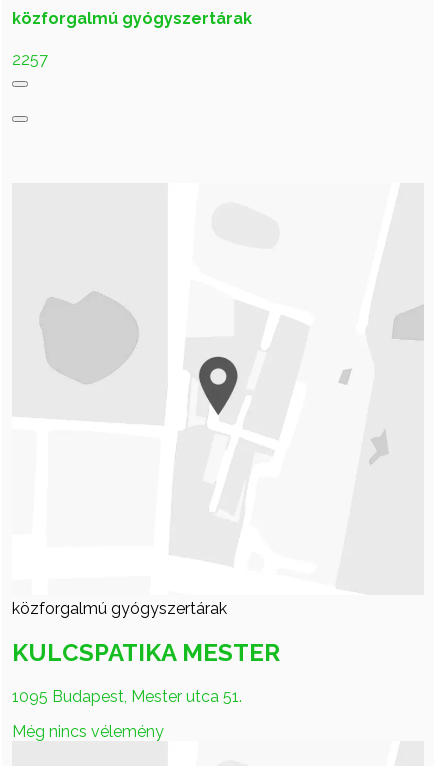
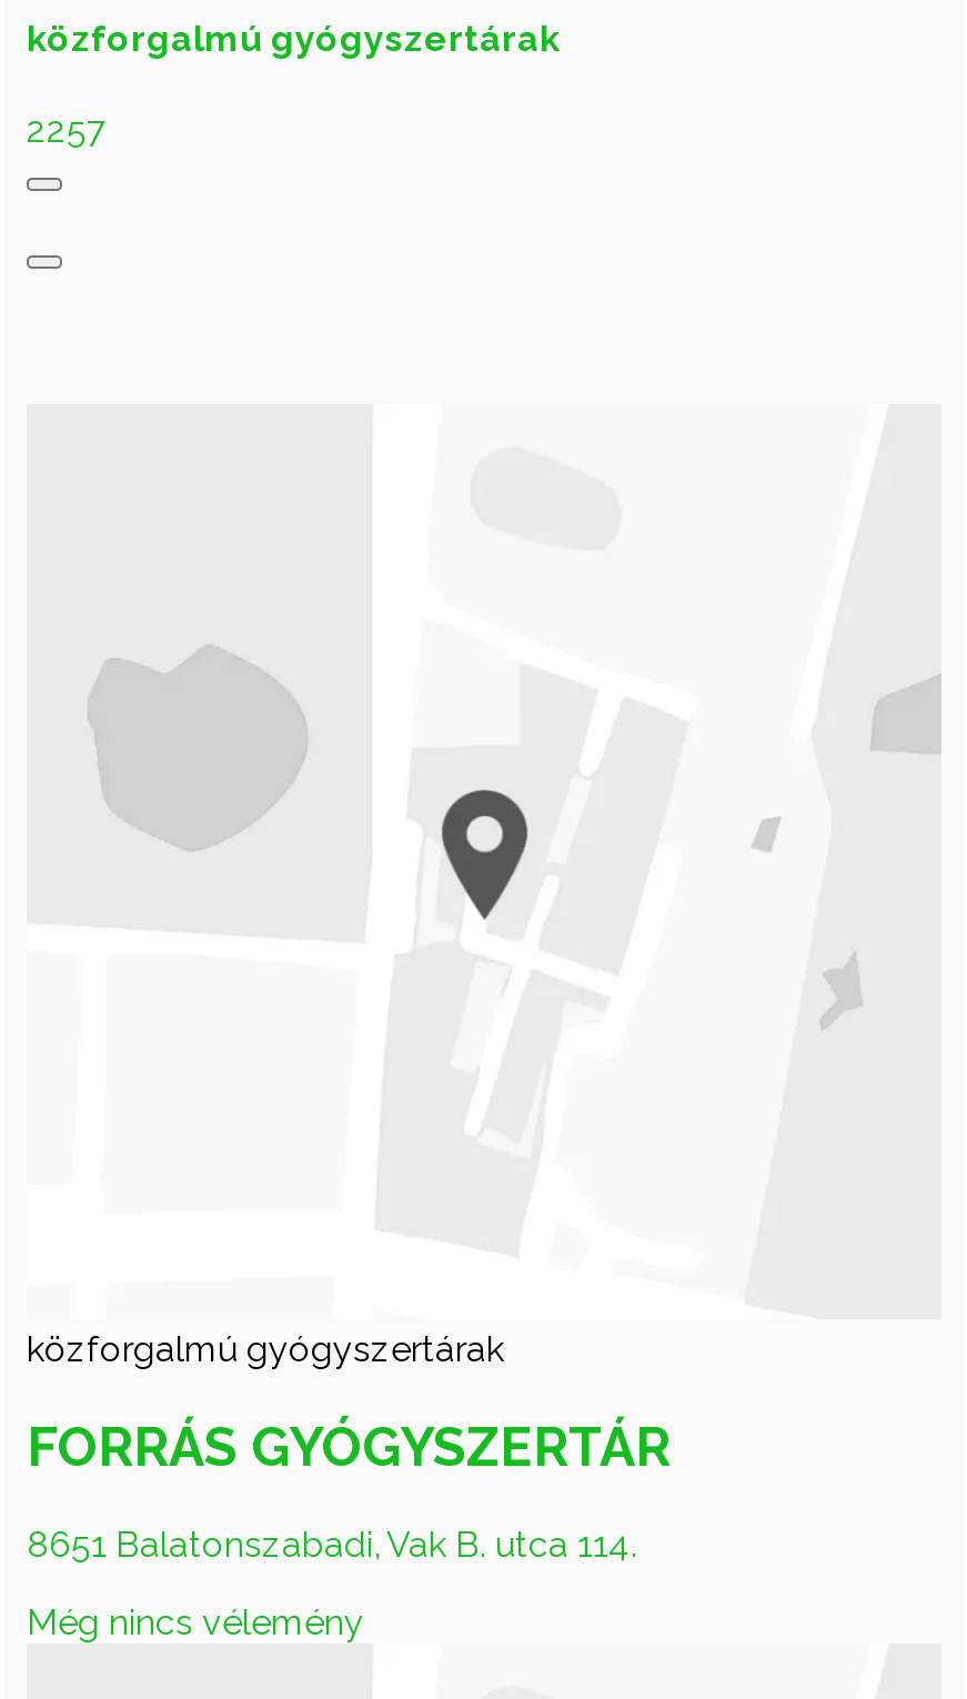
- KULCSPATIKA MESTER
+ FORRÁS GYÓGYSZERTÁR

- 1095 Budapest, Mester utca 51.
+ 8651 Balatonszabadi, Vak B. utca 114.
